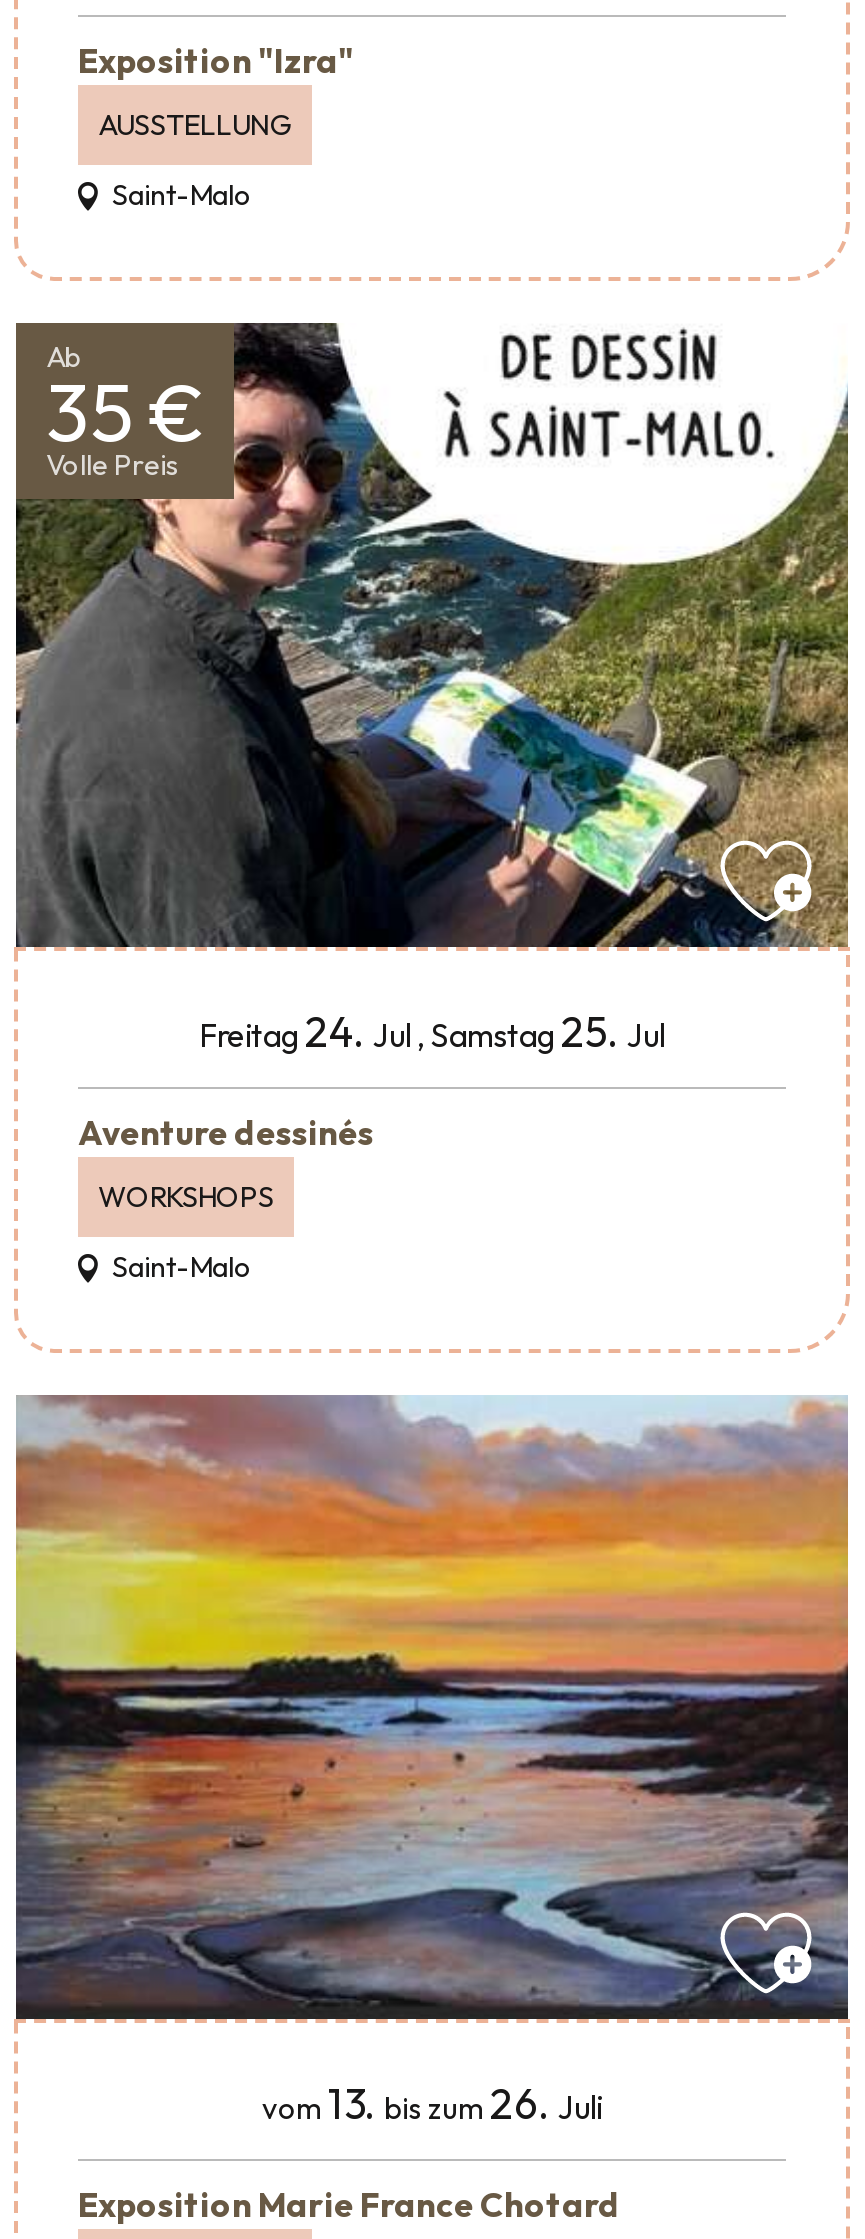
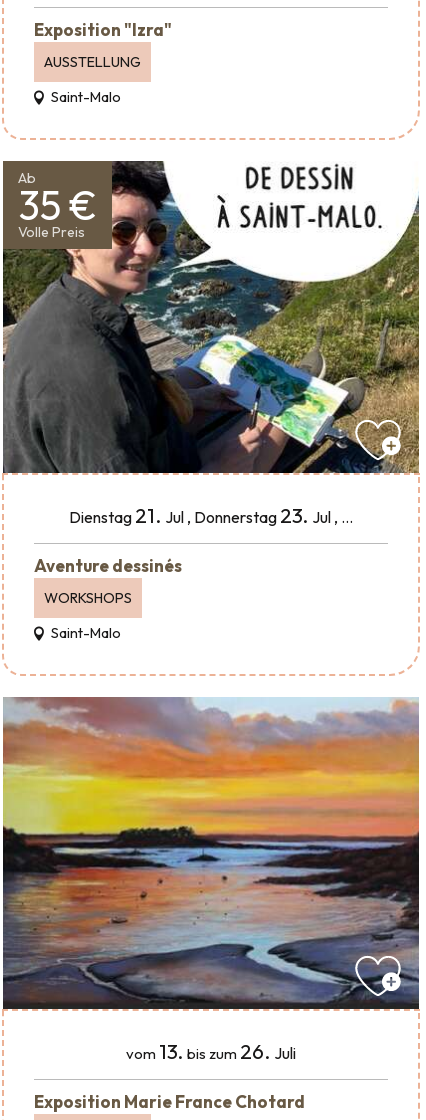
- Freitag 24. Jul, Samstag 25. Jul
+ Dienstag 21. Jul, Donnerstag 23. Jul,...
